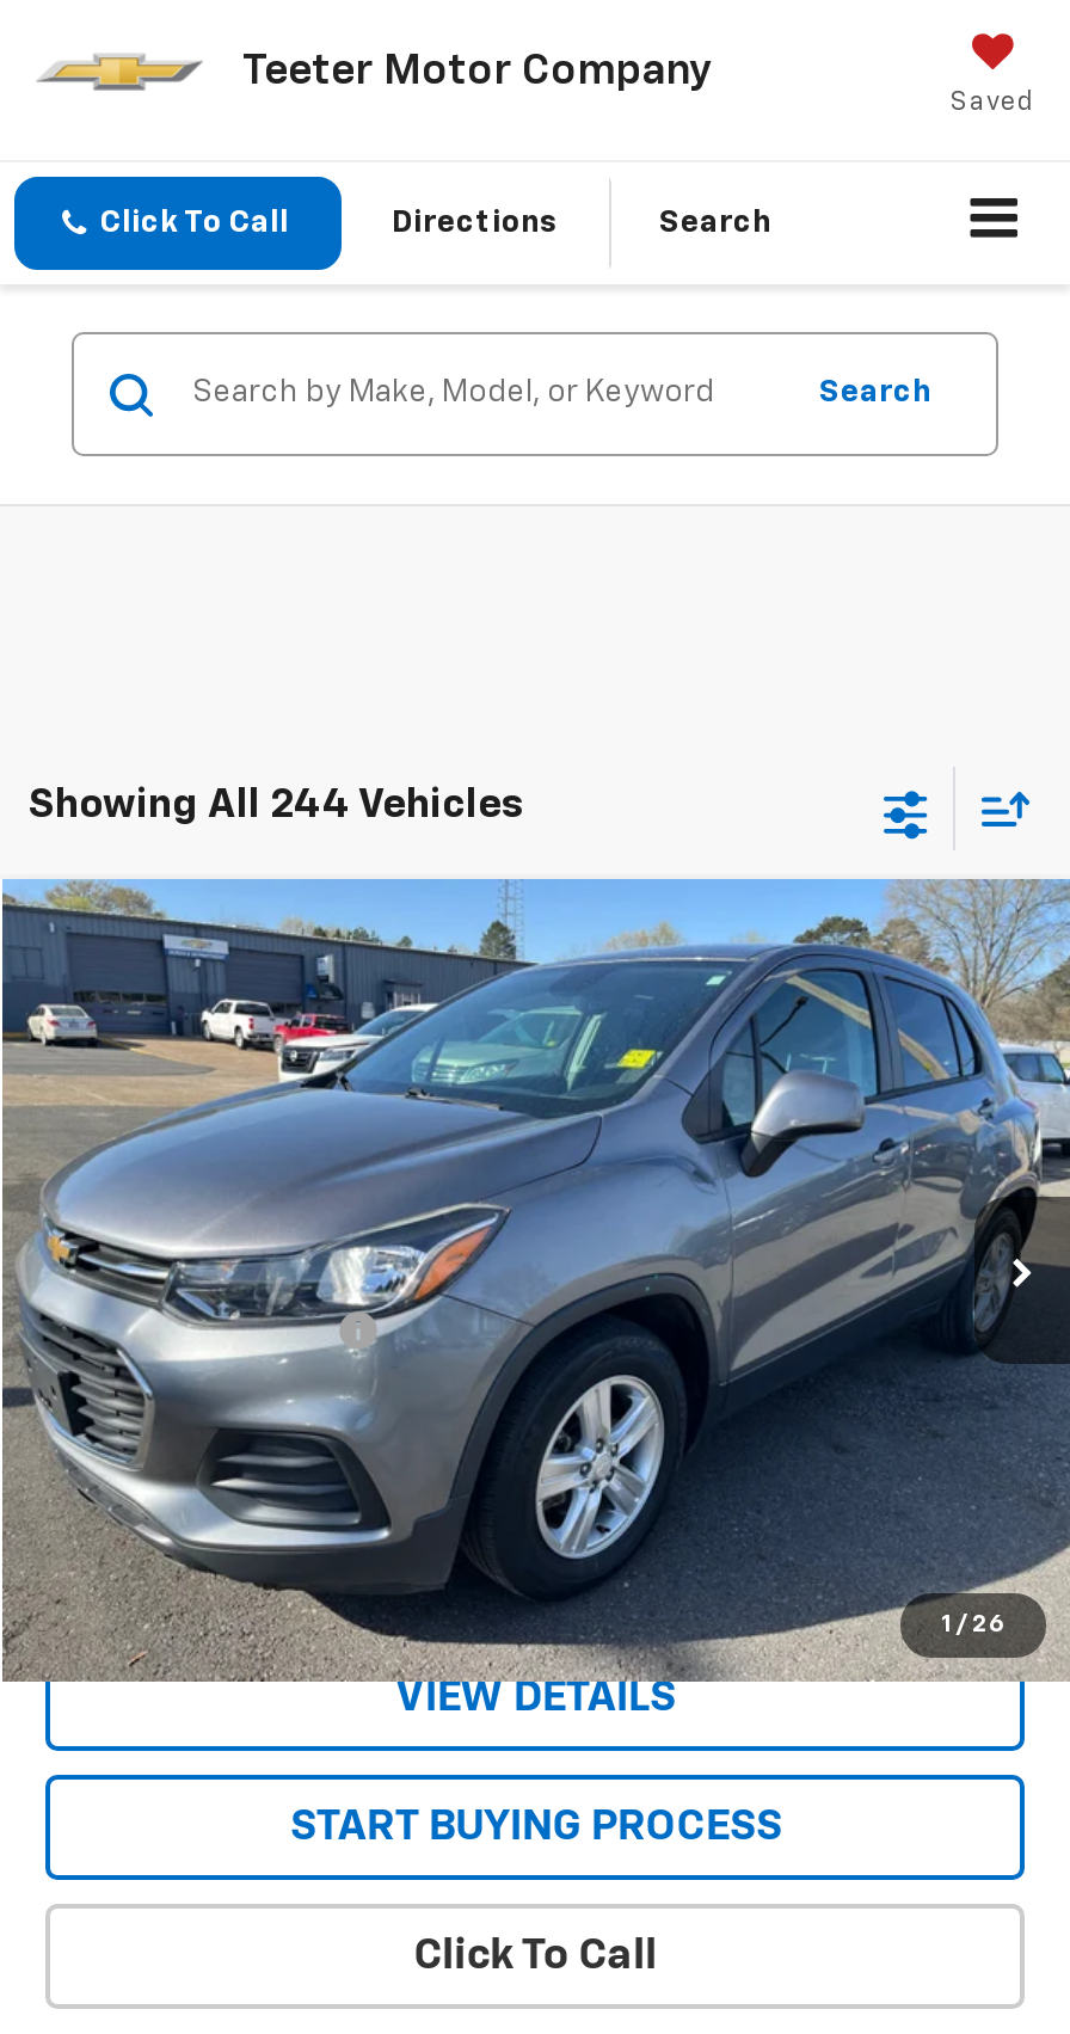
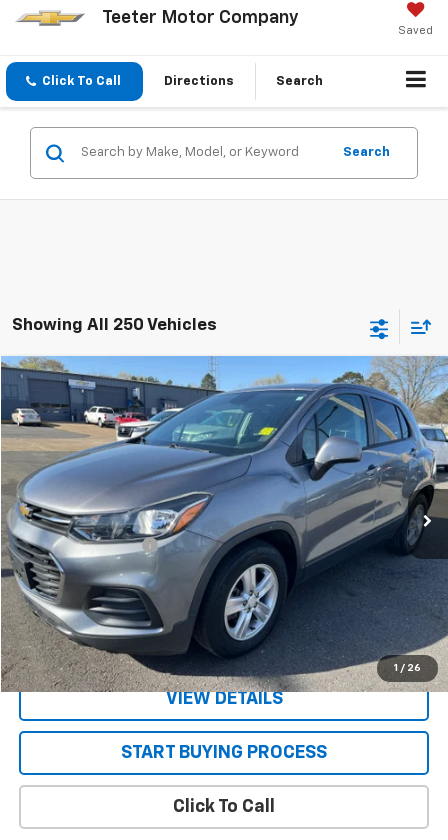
- Showing All 244 Vehicles
+ Showing All 250 Vehicles
